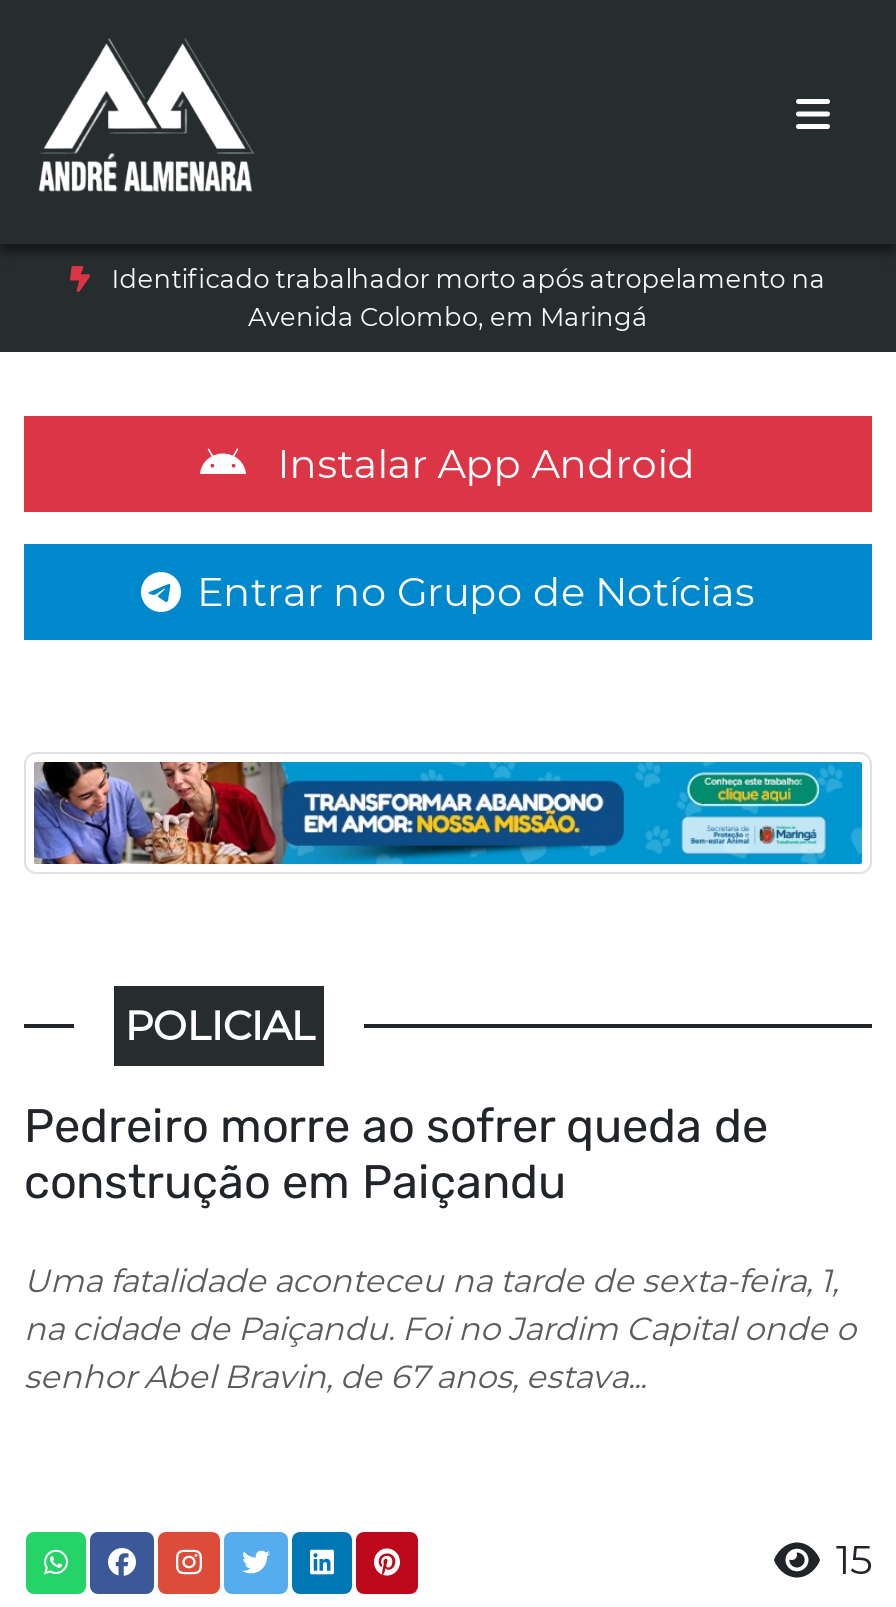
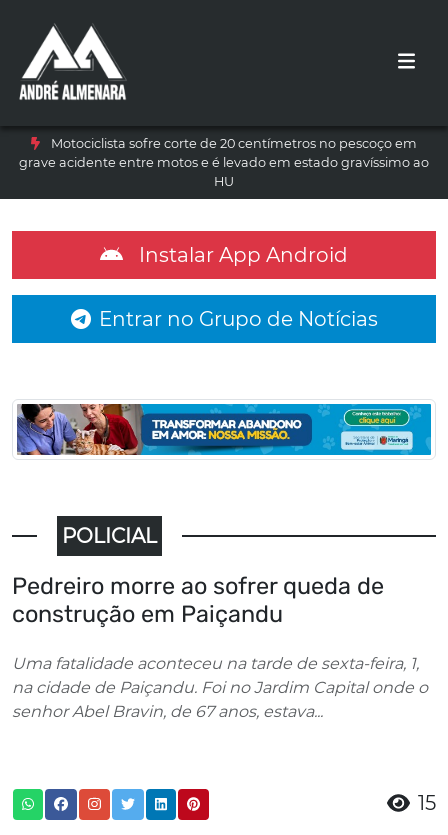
- Identificado trabalhador morto após atropelamento na
- Avenida Colombo, em Maringá
+ Motociclista sofre corte de 20 centímetros no pescoço em
+ grave acidente entre motos e é levado em estado gravíssimo ao
+ HU
